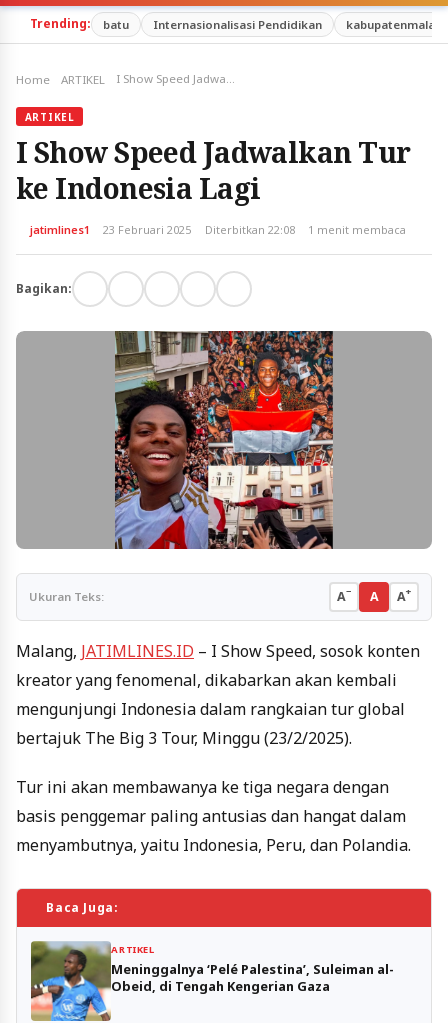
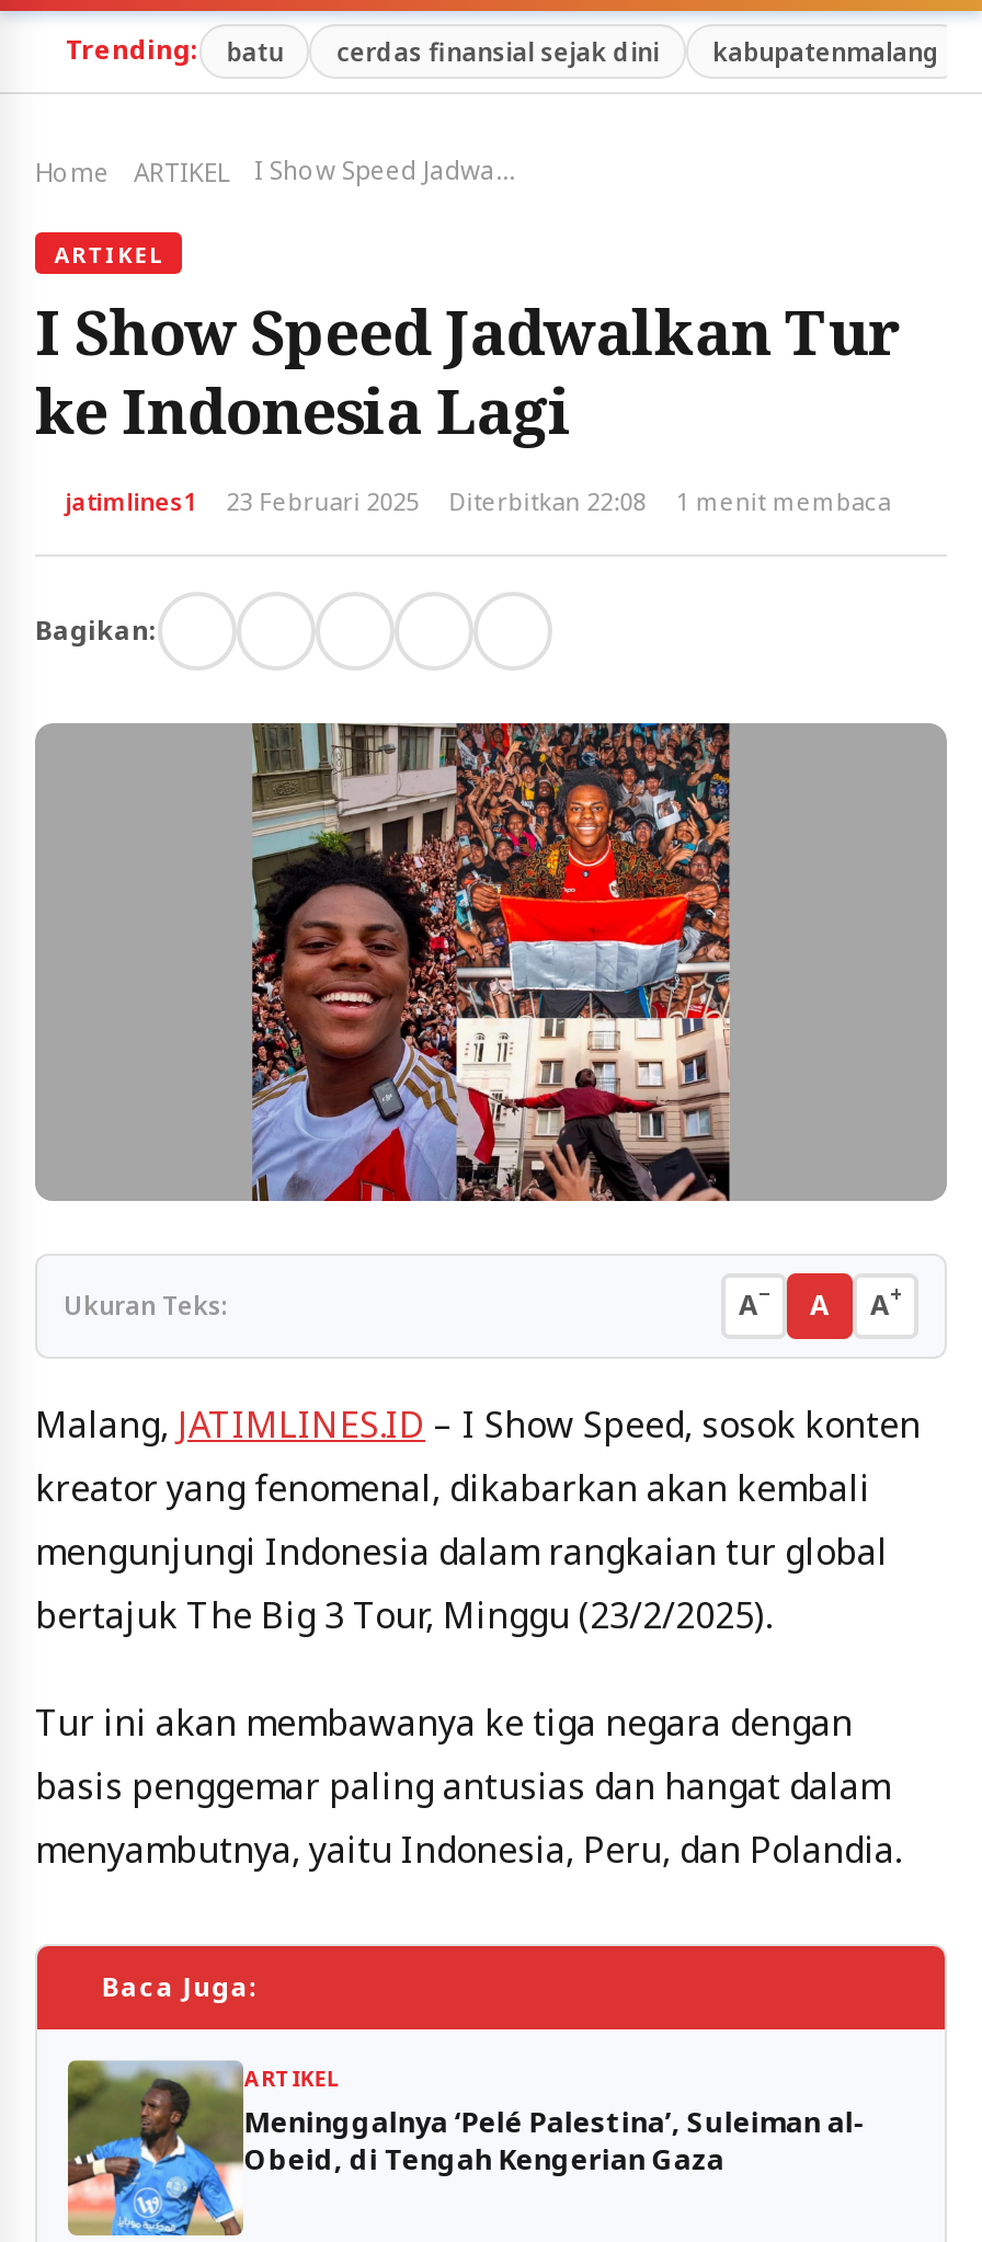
- Internasionalisasi Pendidikan
+ cerdas finansial sejak dini
